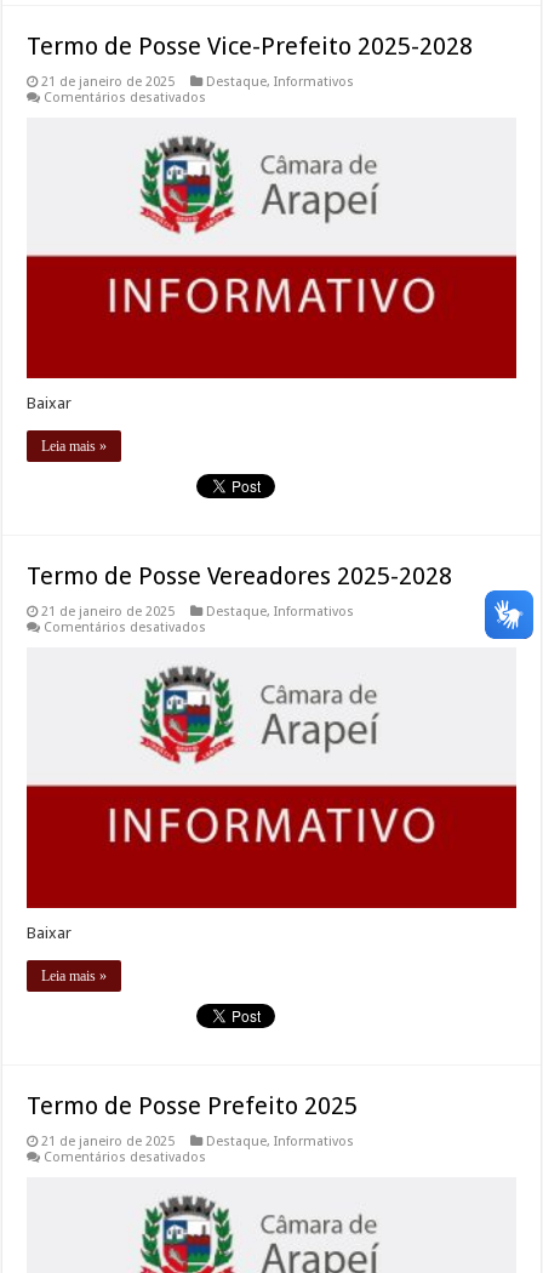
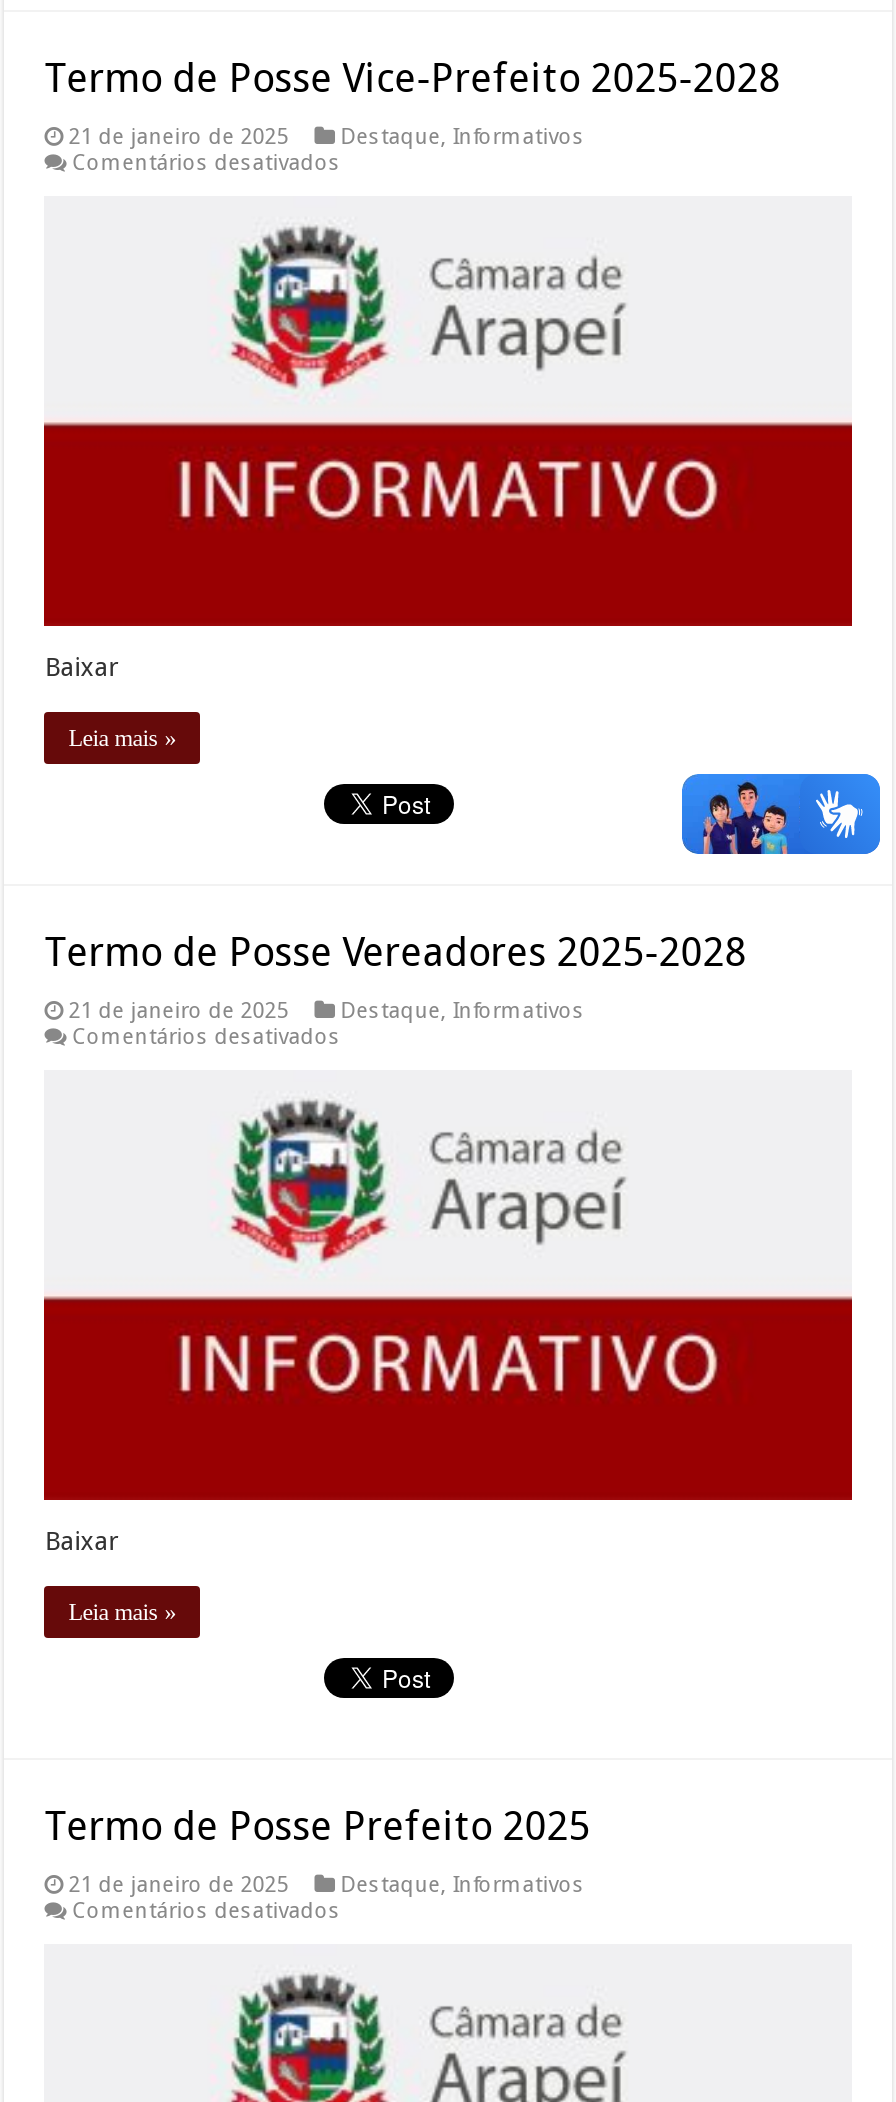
+ [image]

- [image]
